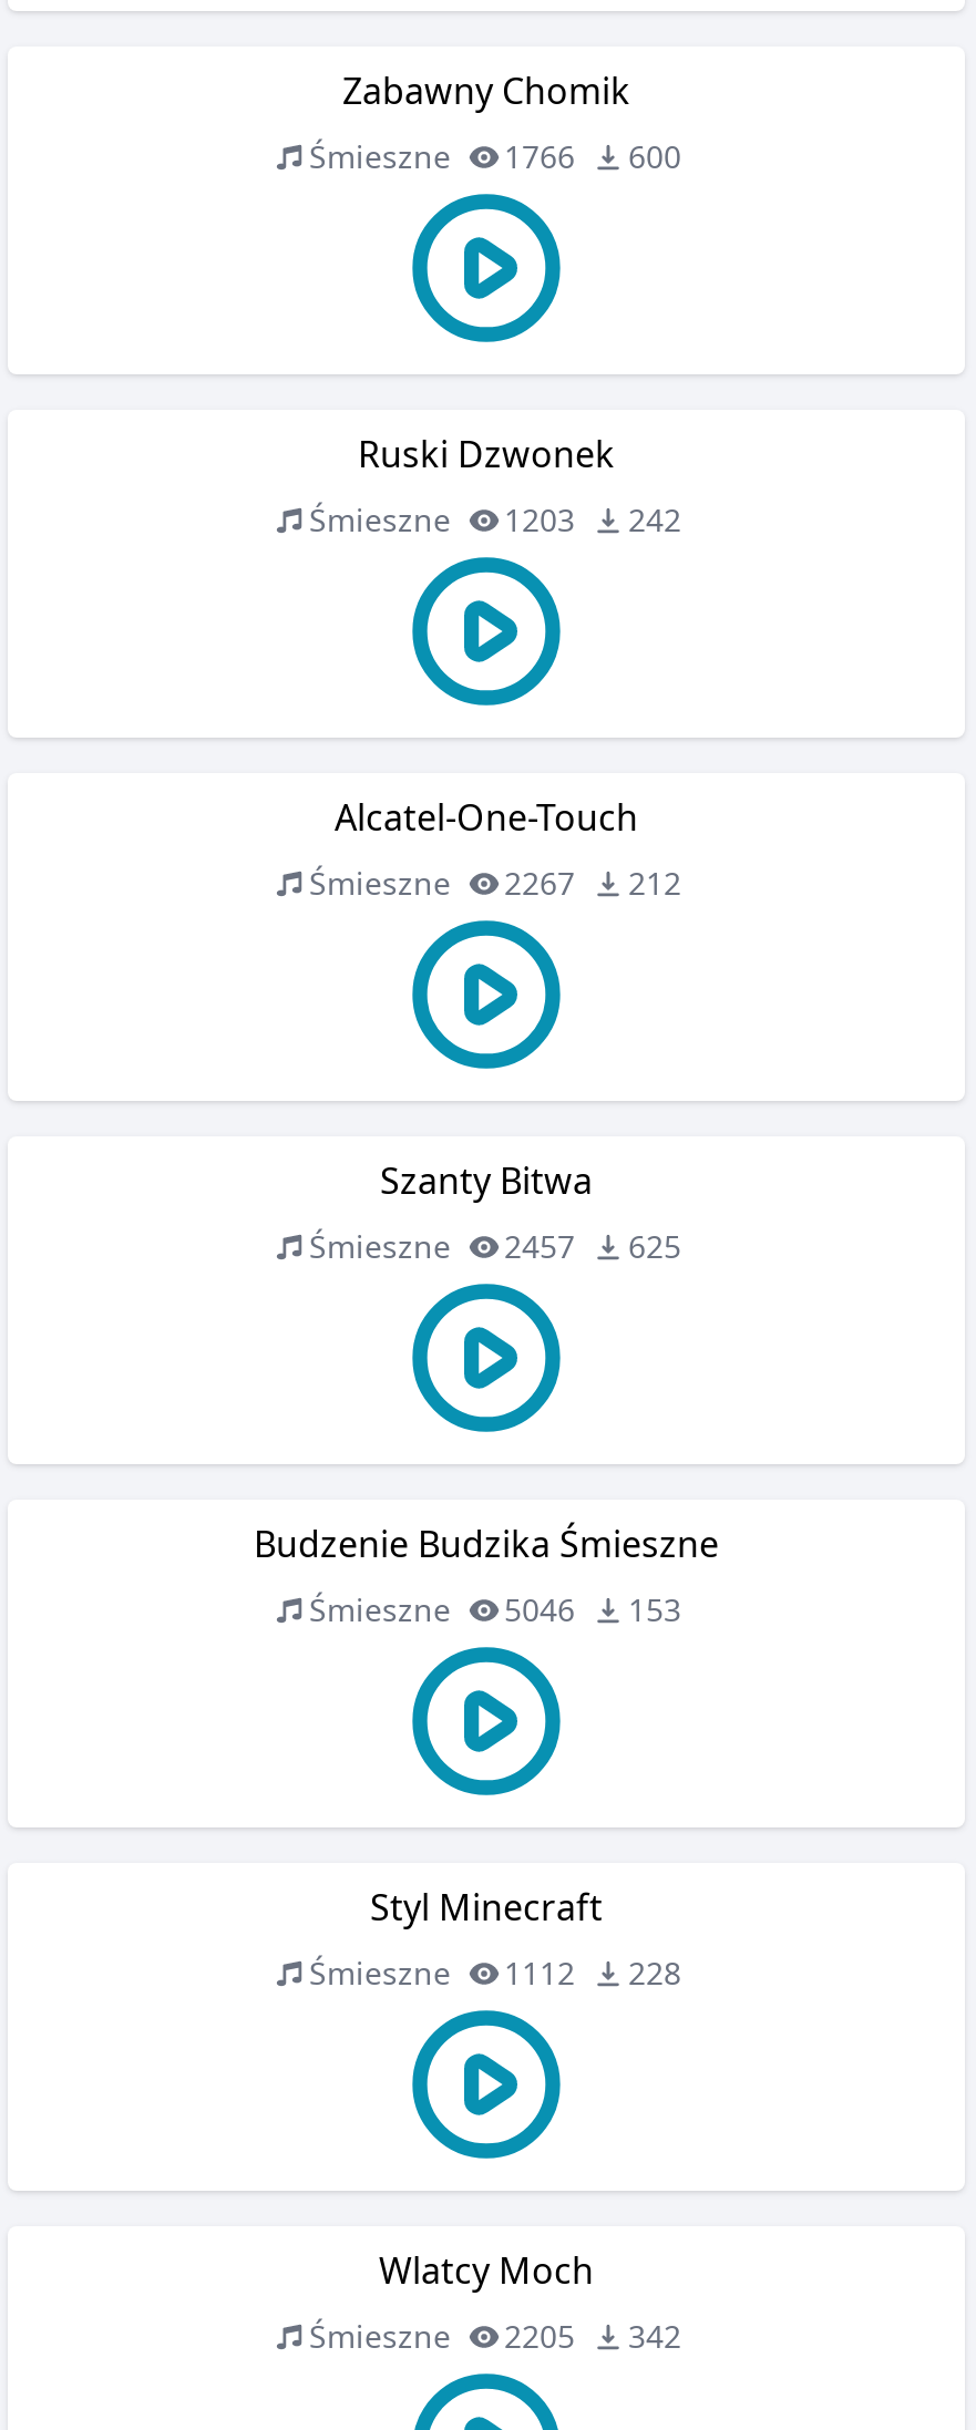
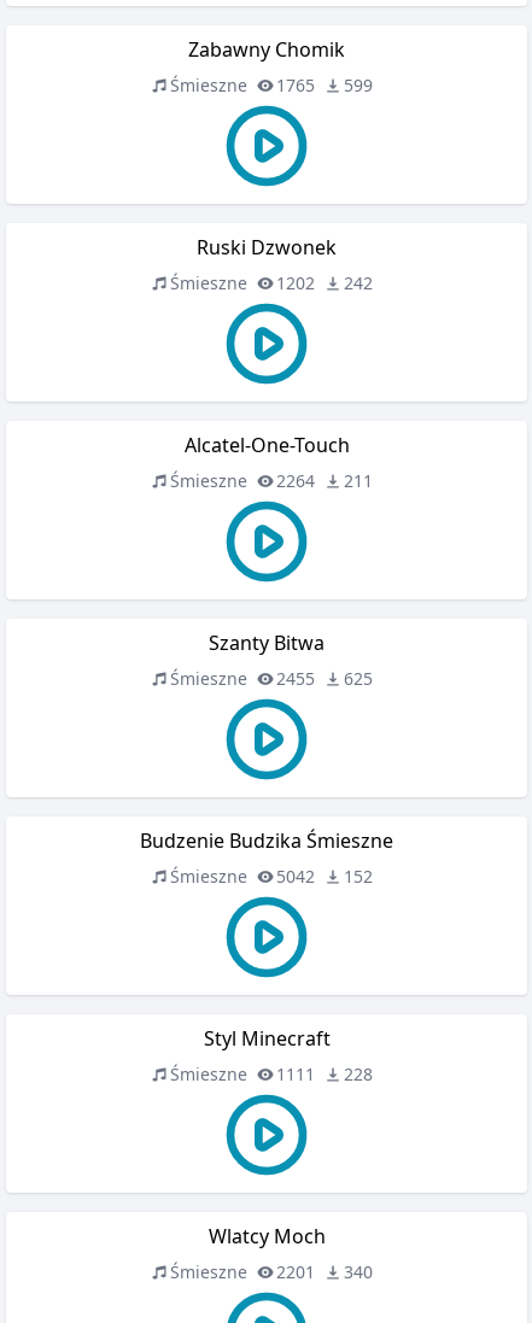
- 1766
+ 1765

- 600
+ 599

- Śmieszne 1203 242
+ Śmieszne 1202 242

- 2267
+ 2264

- 212
+ 211

- Śmieszne 2457 625
+ Śmieszne 2455 625

- 5046
+ 5042

- 153
+ 152

- Śmieszne 1112 228
+ Śmieszne 1111 228

- 2205
+ 2201

- 342
+ 340
